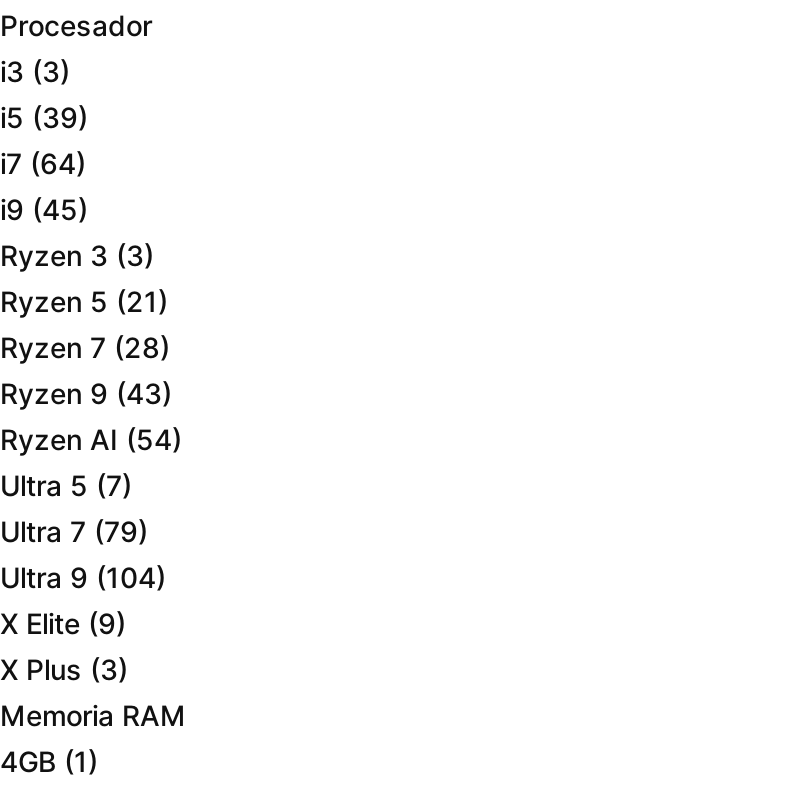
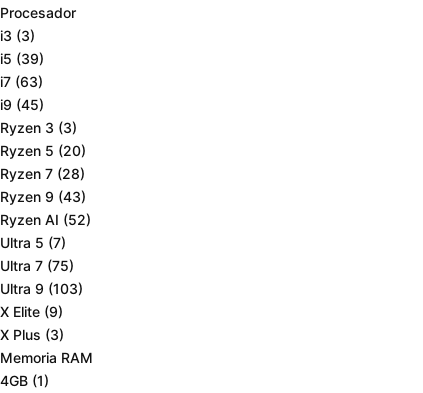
- i7 (64)
+ i7 (63)

- Ryzen 5 (21)
+ Ryzen 5 (20)

- Ryzen AI (54)
+ Ryzen AI (52)

- Ultra 7 (79)
+ Ultra 7 (75)

- Ultra 9 (104)
+ Ultra 9 (103)
